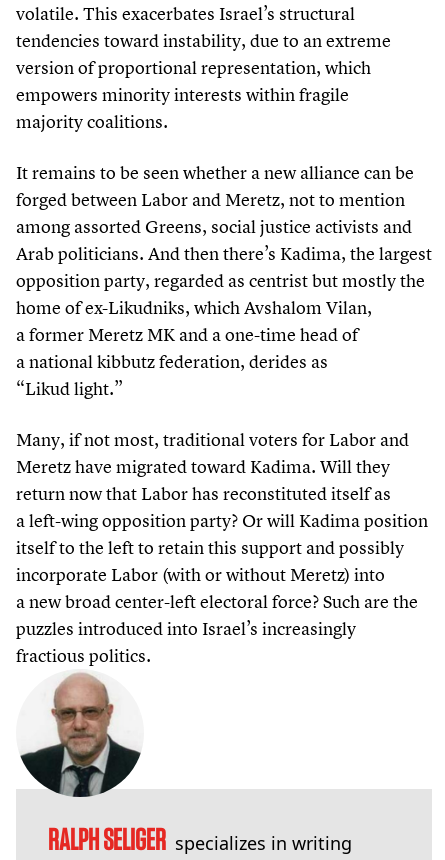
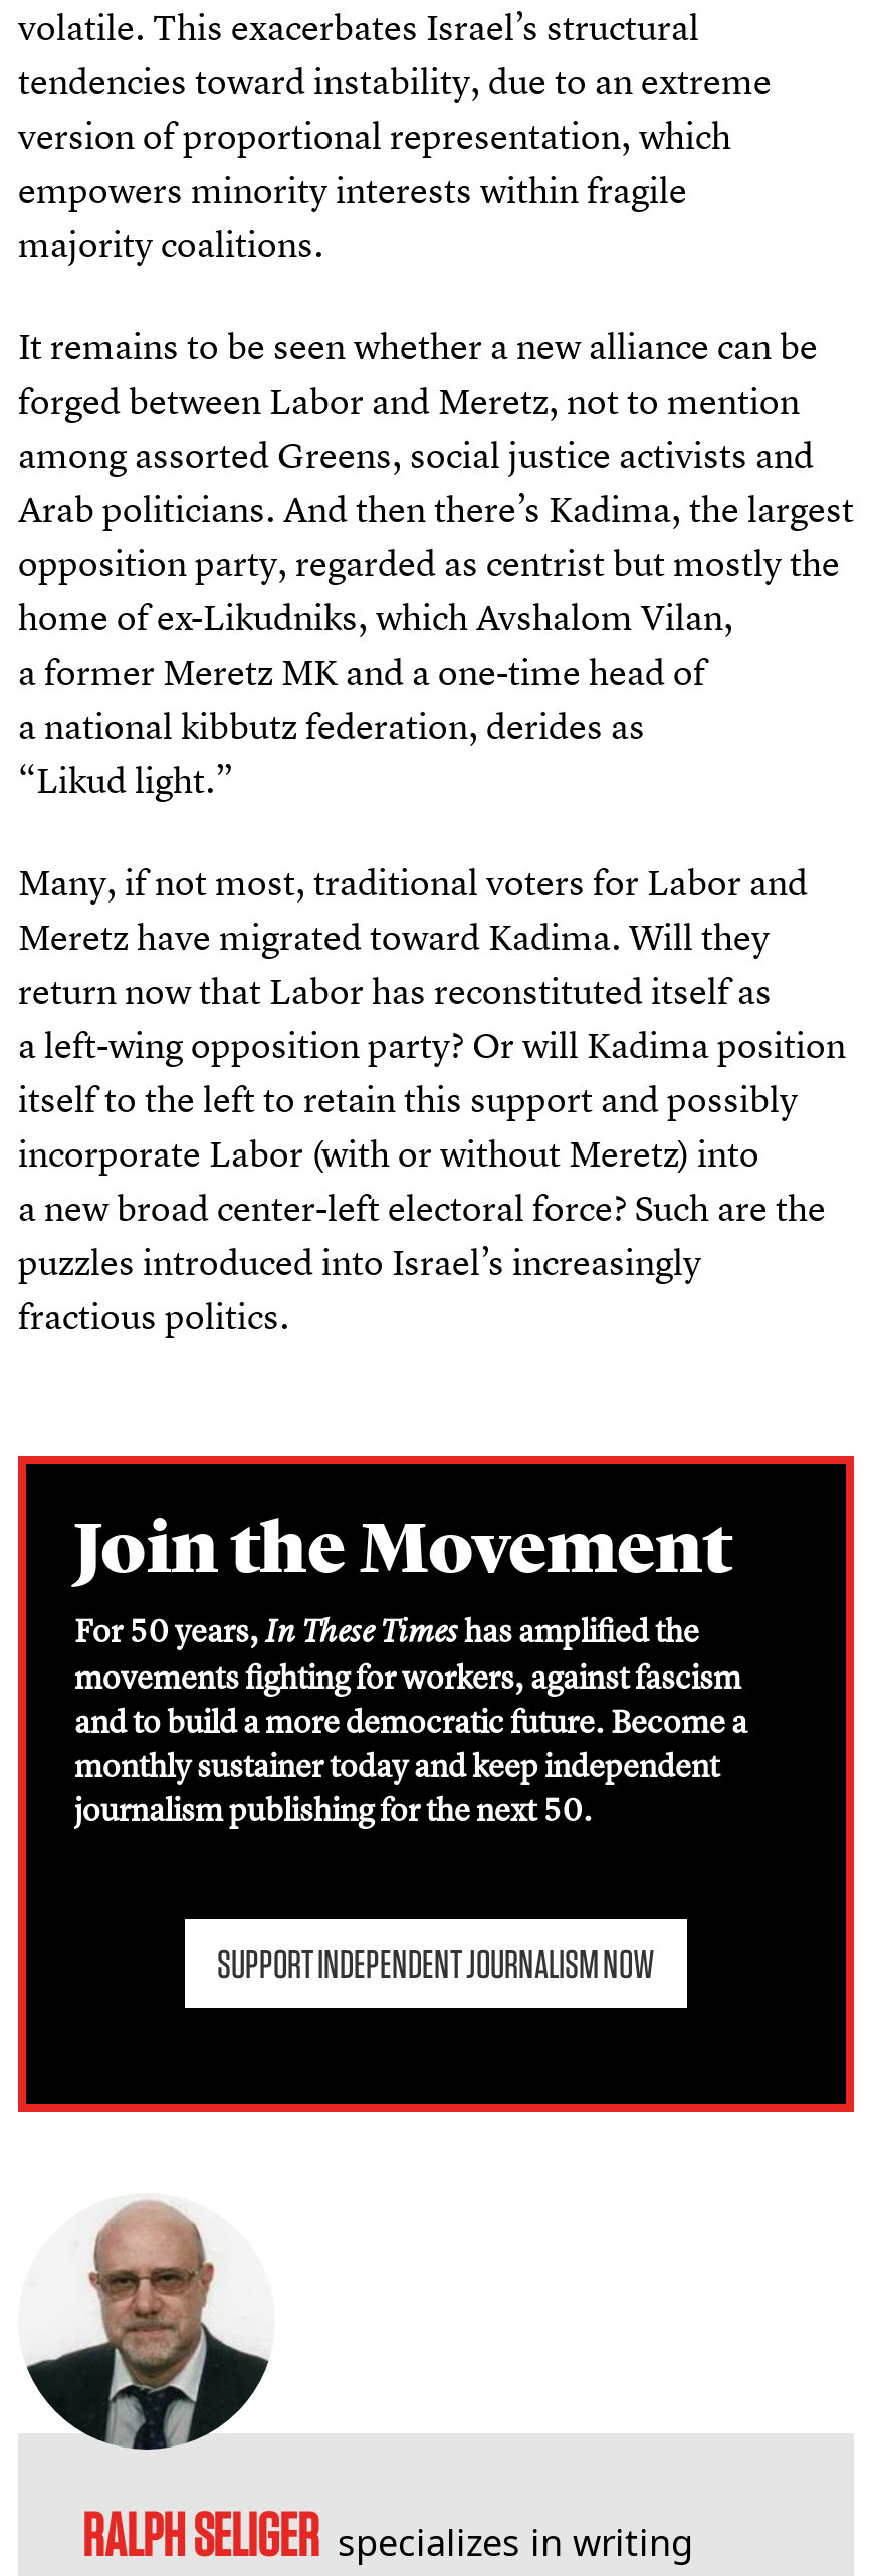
+ [image]
+ Join the Movement
+ For 50 years,In These Timeshas amplified the
+ movements fighting for workers, against fascism
+ and to build a more democratic future. Become a
+ monthly sustainer today and keep independent
+ journalism publishing for the next 50.
+ SUPPORT INDEPENDENT JOURNALISM NOW
